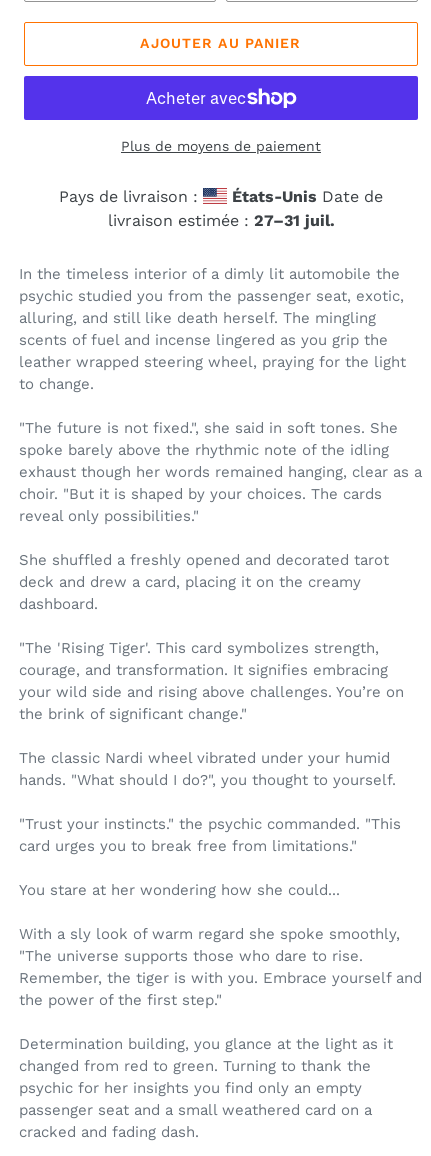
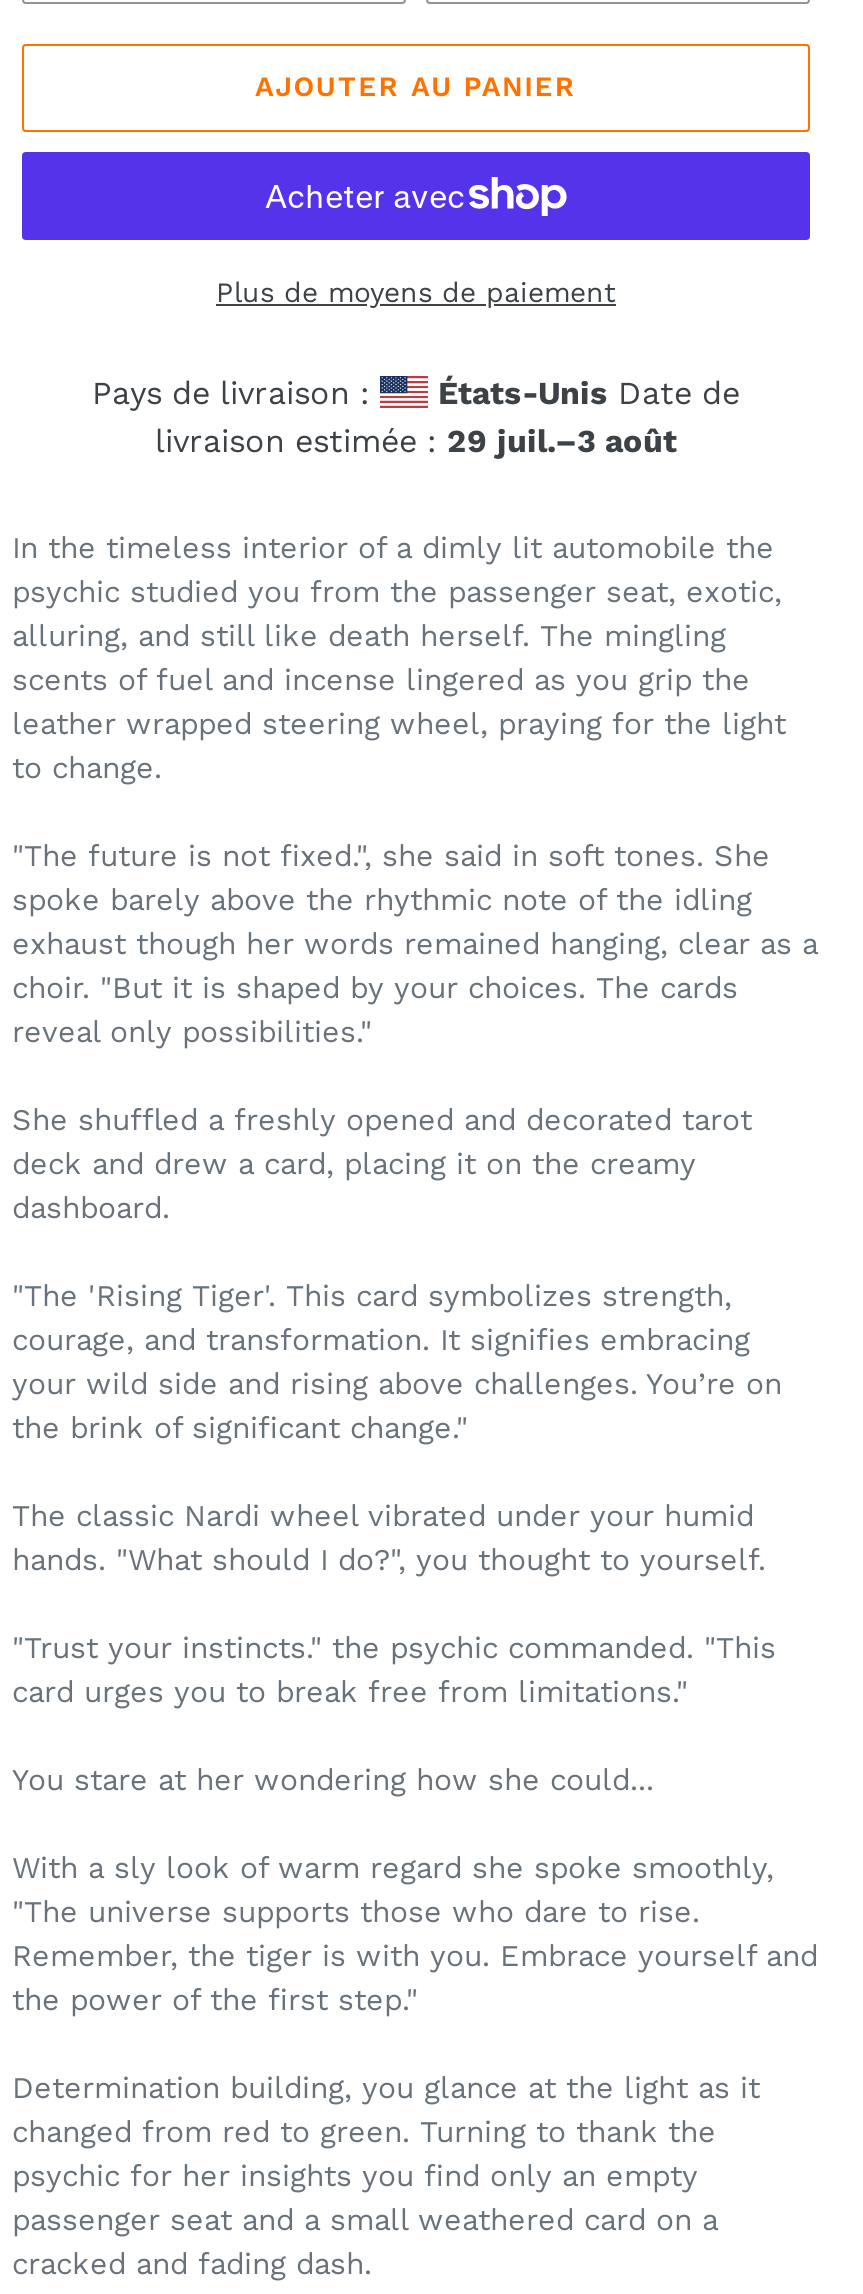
- livraison estimée : 27–31 juil.
+ livraison estimée : 29 juil.–3 août
